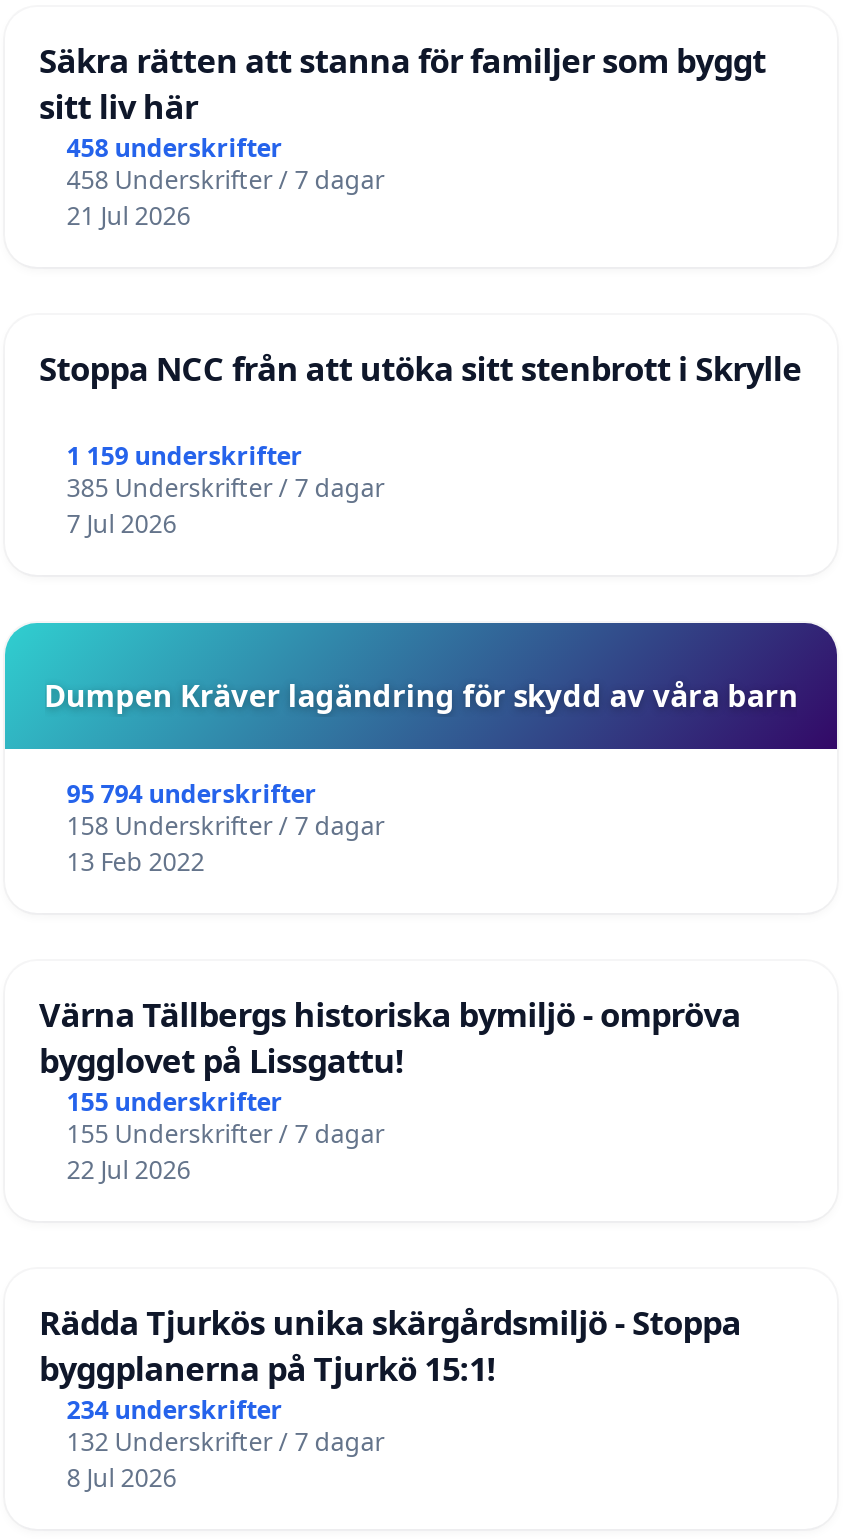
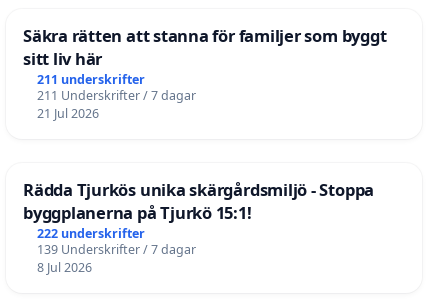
- 458 underskrifter
+ 211 underskrifter

- 458 Underskrifter / 7 dagar
+ 211 Underskrifter / 7 dagar

- Stoppa NCC från att utöka sitt stenbrott i Skrylle
- 1 159 underskrifter
- 385 Underskrifter / 7 dagar
- 7 Jul 2026

- Dumpen Kräver lagändring för skydd av våra barn
- 95 794 underskrifter
- 158 Underskrifter / 7 dagar
- 13 Feb 2022
- Värna Tällbergs historiska bymiljö - ompröva
- bygglovet på Lissgattu!
- 155 underskrifter
- 155 Underskrifter / 7 dagar
- 22 Jul 2026

- 234 underskrifter
+ 222 underskrifter

- 132 Underskrifter / 7 dagar
+ 139 Underskrifter / 7 dagar
